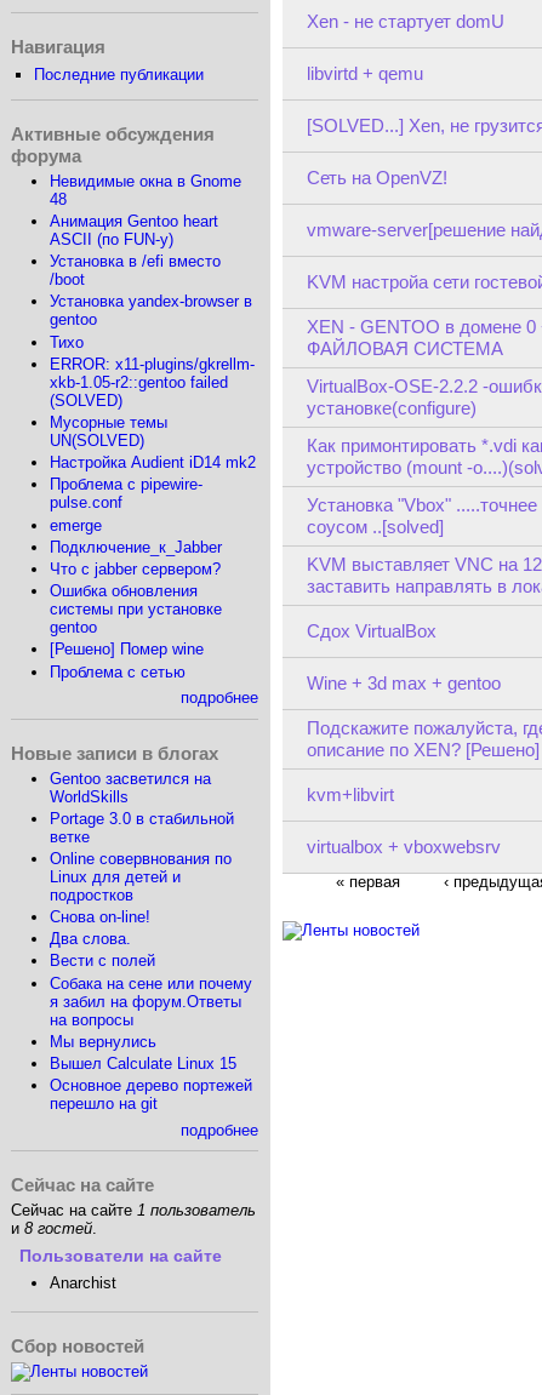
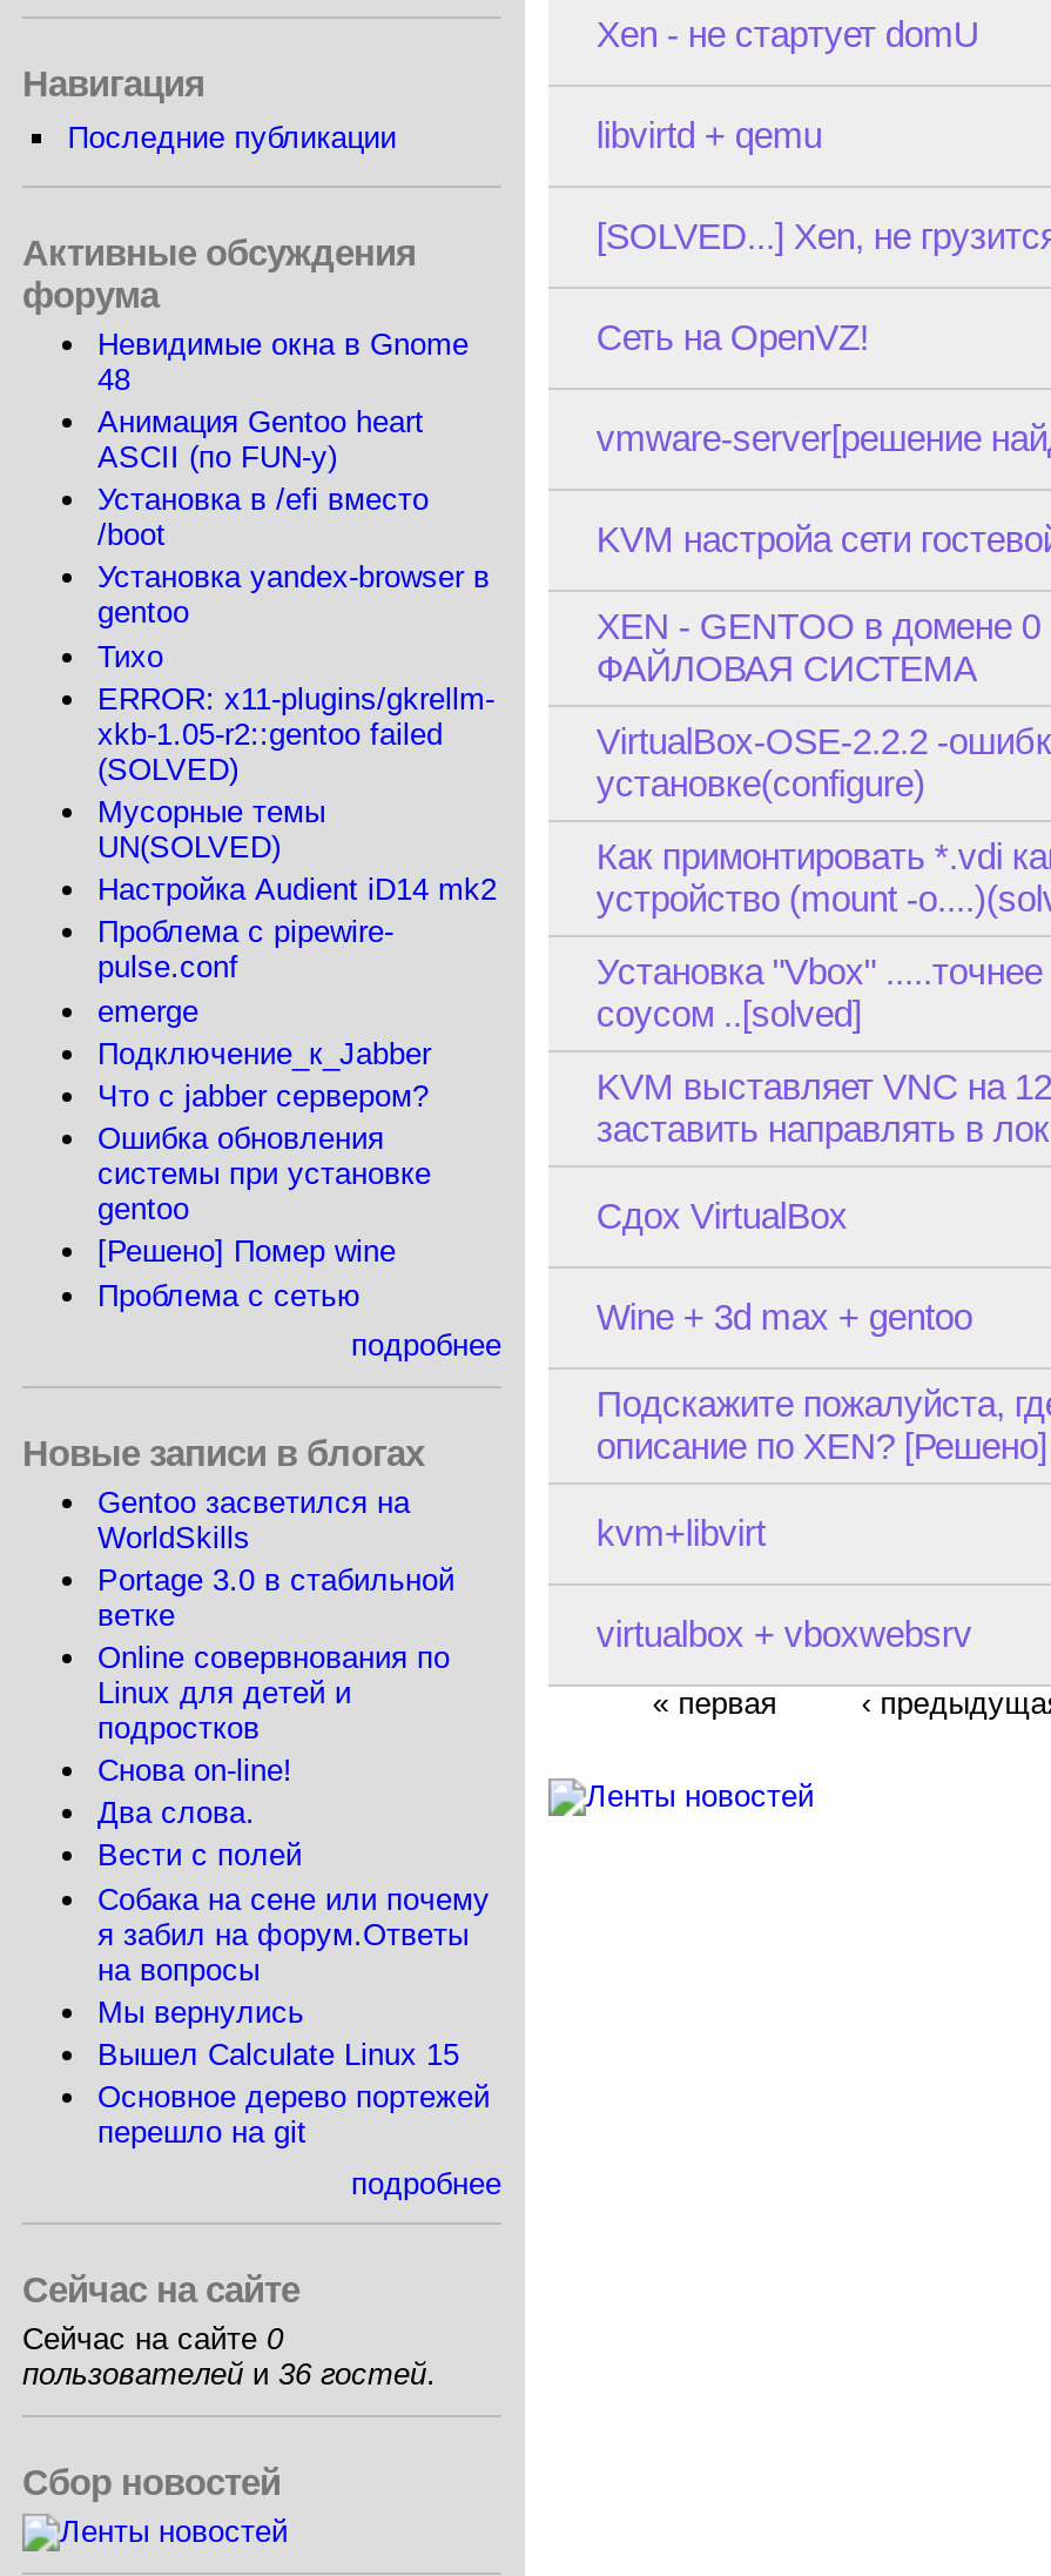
- Сейчас на сайте 1 пользователь
- и 8 гостей.
- Пользователи на сайте
- Anarchist
+ Сейчас на сайте 0
+ пользователей и 36 гостей.
